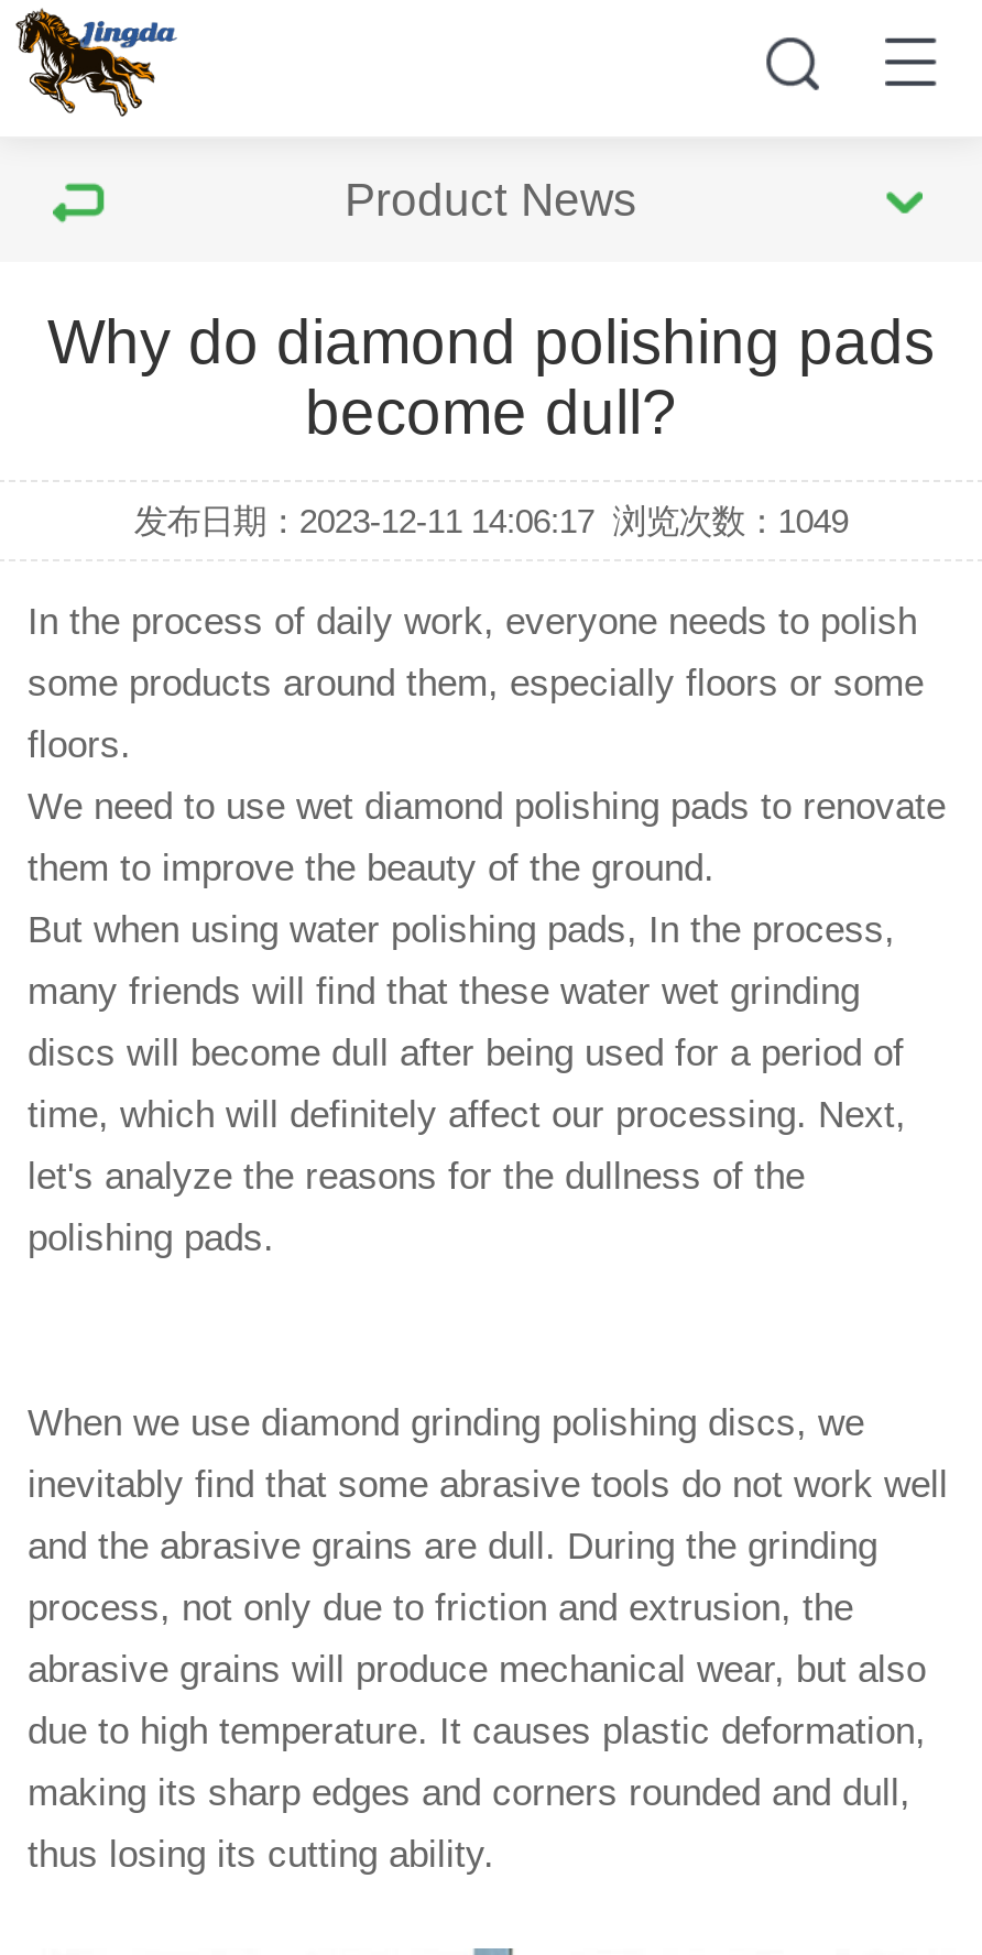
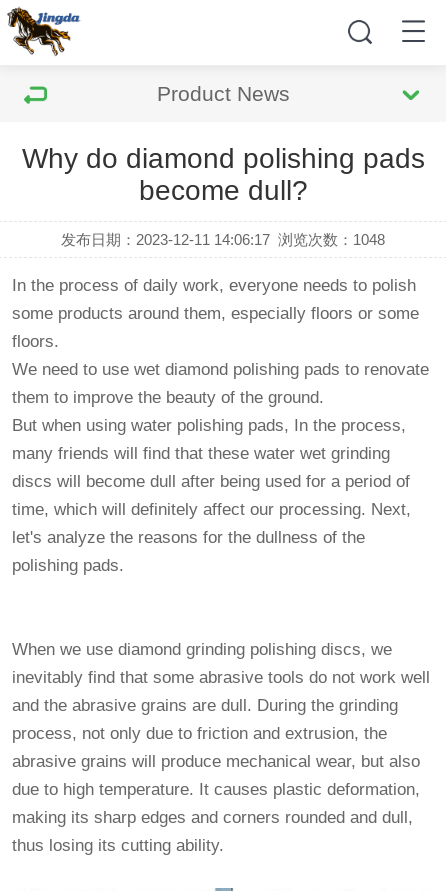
- 发布日期：2023-12-11 14:06:17 浏览次数：1049
+ 发布日期：2023-12-11 14:06:17 浏览次数：1048
